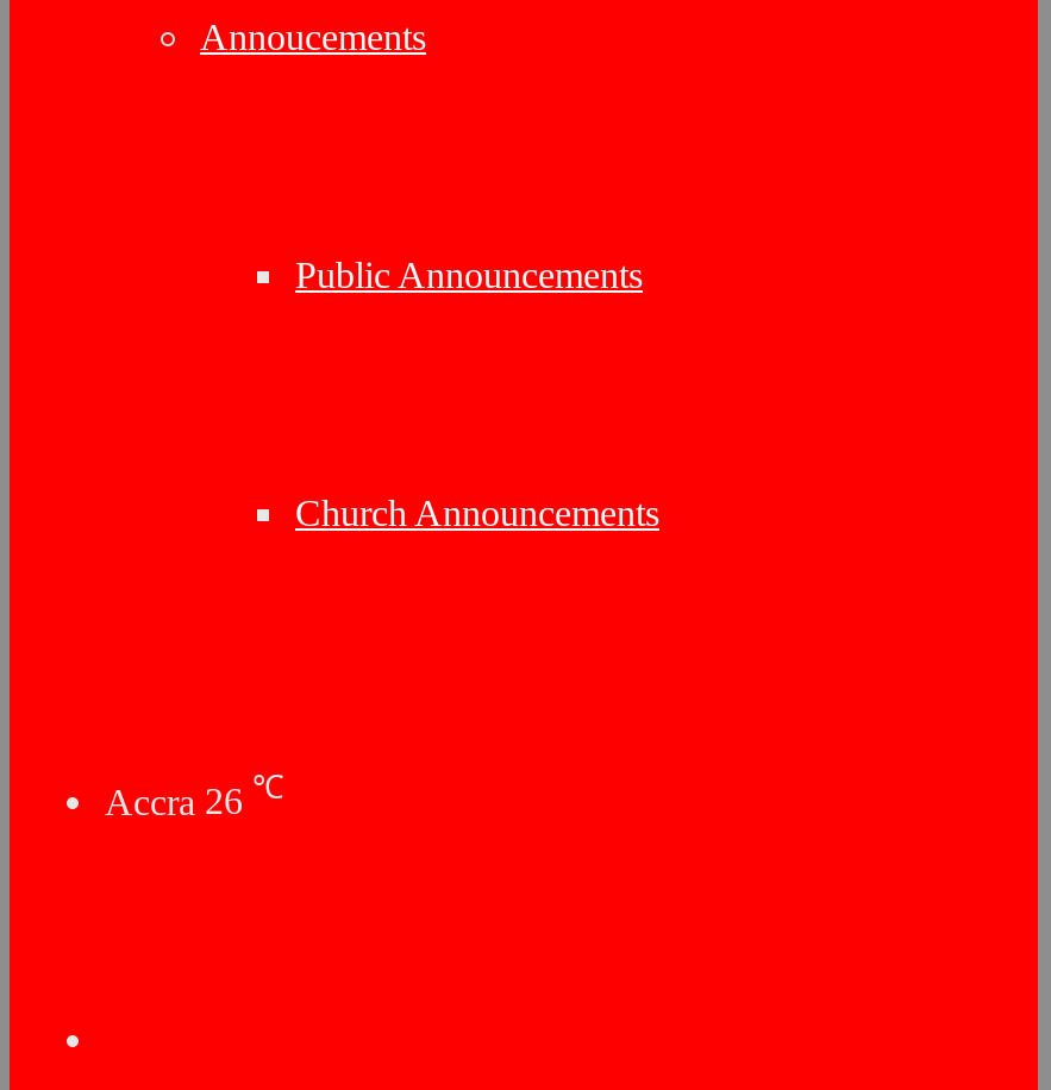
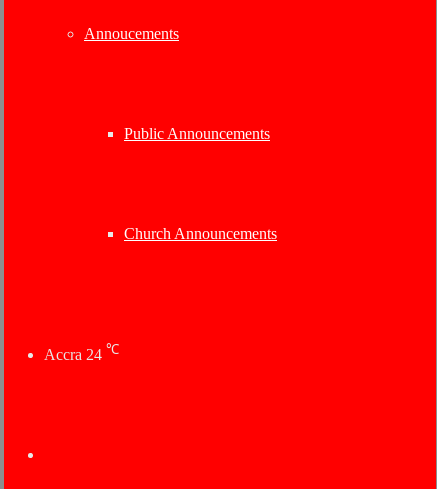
- Accra 26 ℃
+ Accra 24 ℃
